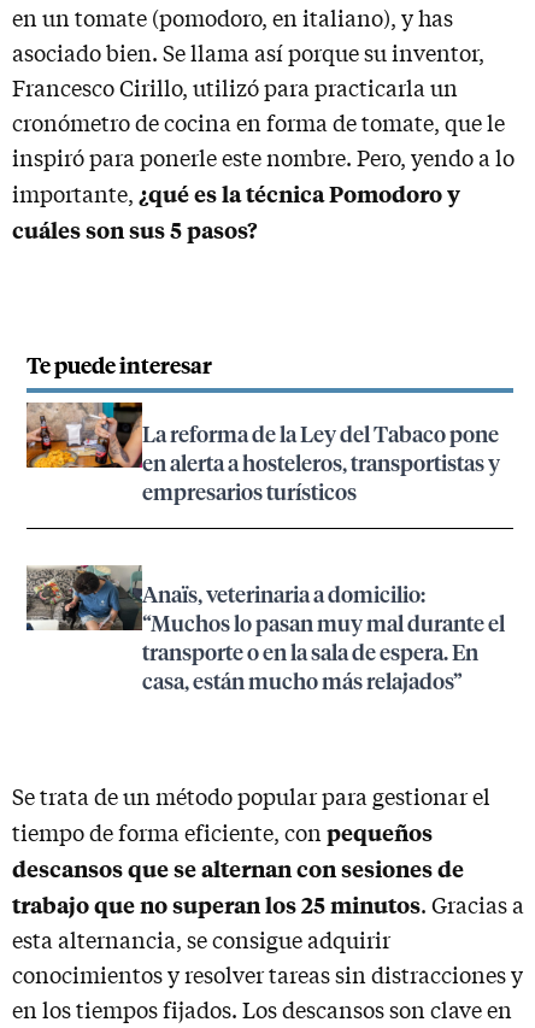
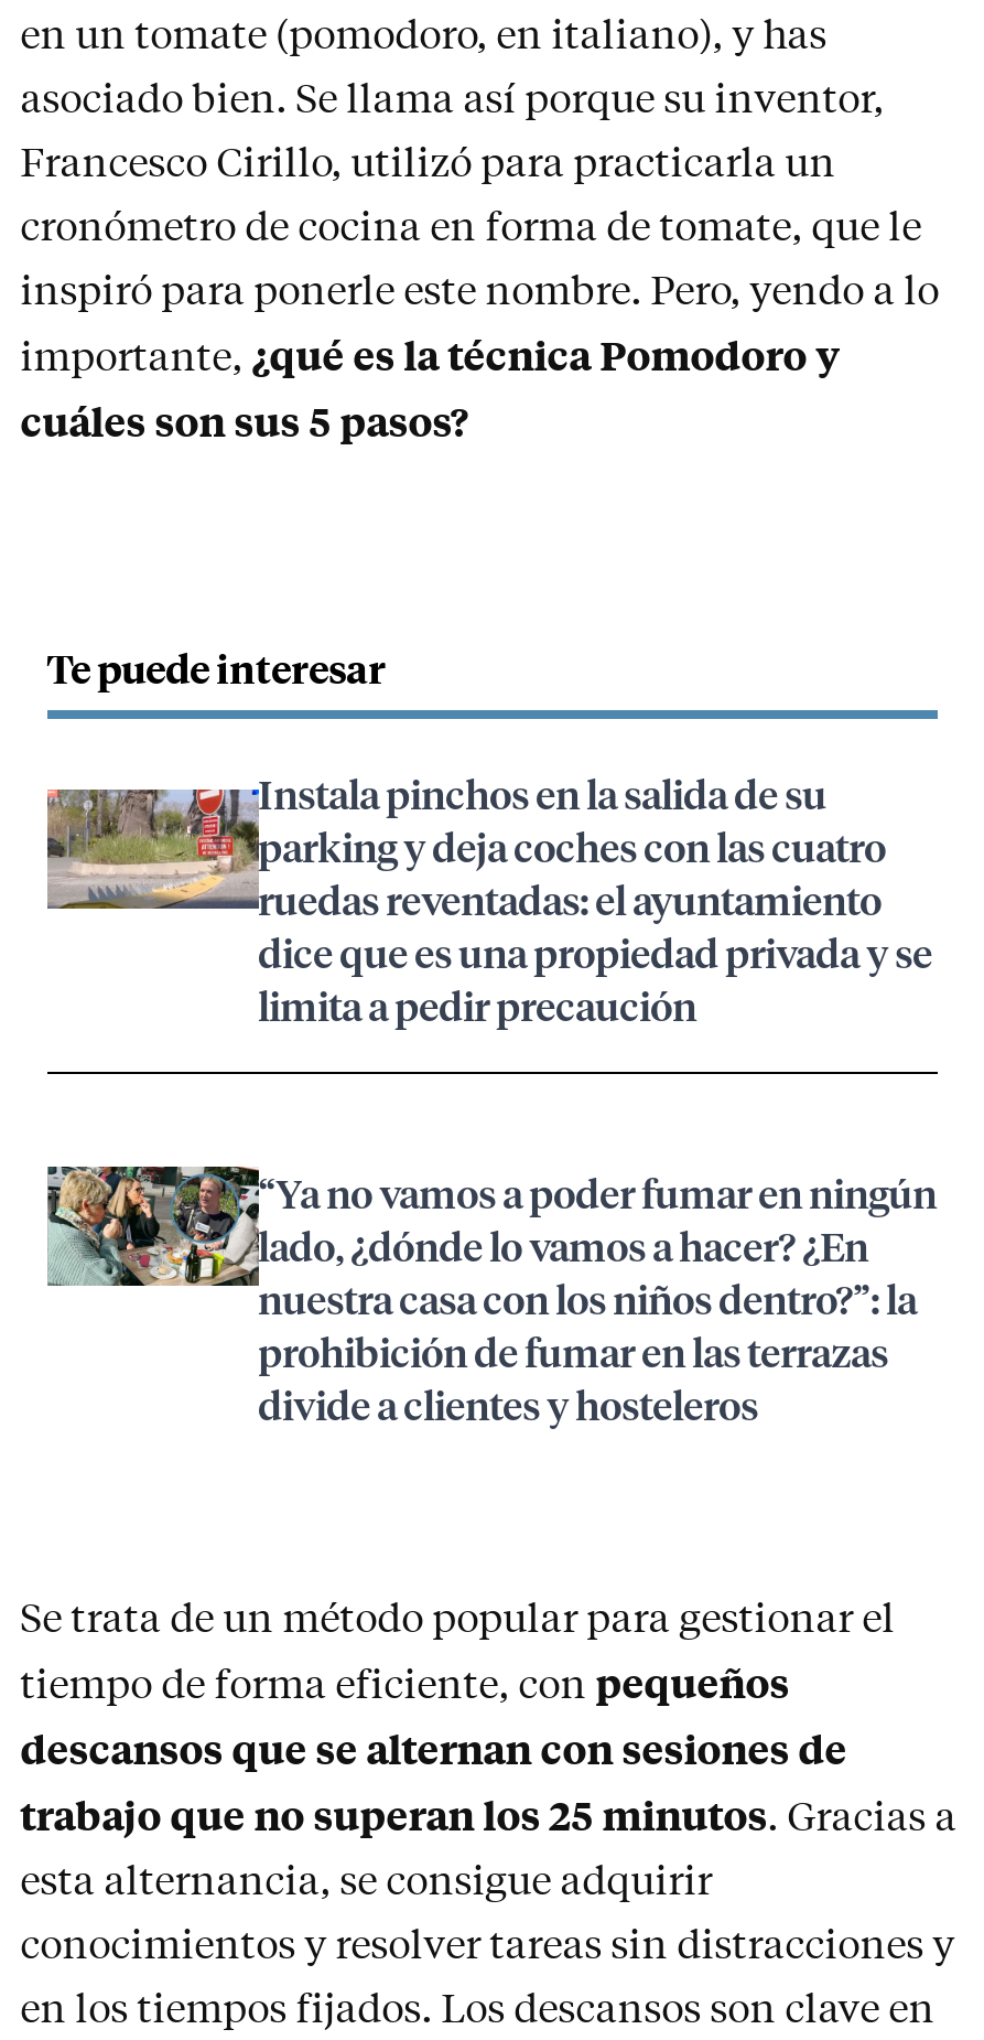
- [image]
- La reforma de la Ley del Tabaco pone
- en alerta a hosteleros, transportistas y
- empresarios turísticos
+ [image]
+ Instala pinchos en la salida de su
+ parking y deja coches con las cuatro
+ ruedas reventadas: el ayuntamiento
+ dice que es una propiedad privada y se
+ limita a pedir precaución

- [image]
- Anaïs, veterinaria a domicilio:
- “Muchos lo pasan muy mal durante el
- transporte o en la sala de espera. En
- casa, están mucho más relajados”
+ [image]
+ “Ya no vamos a poder fumar en ningún
+ lado, ¿dónde lo vamos a hacer? ¿En
+ nuestra casa con los niños dentro?”: la
+ prohibición de fumar en las terrazas
+ divide a clientes y hosteleros
